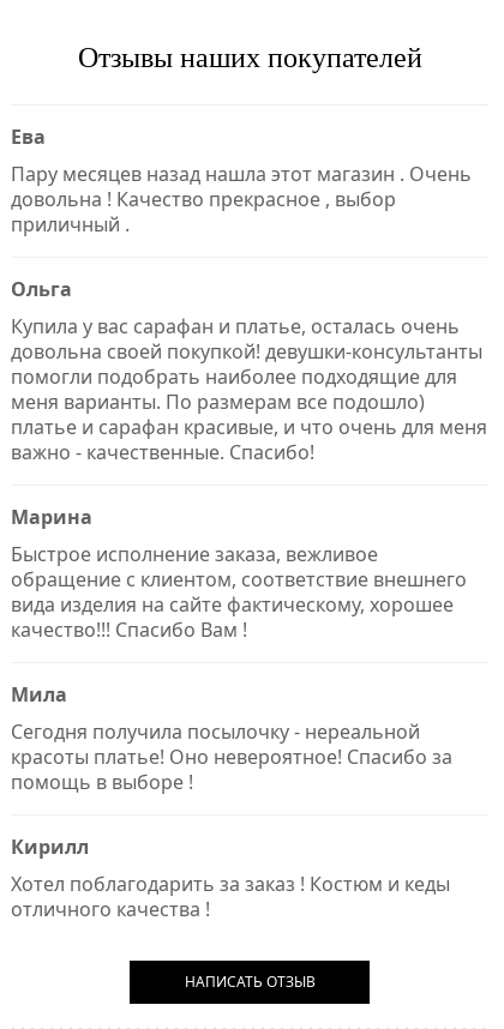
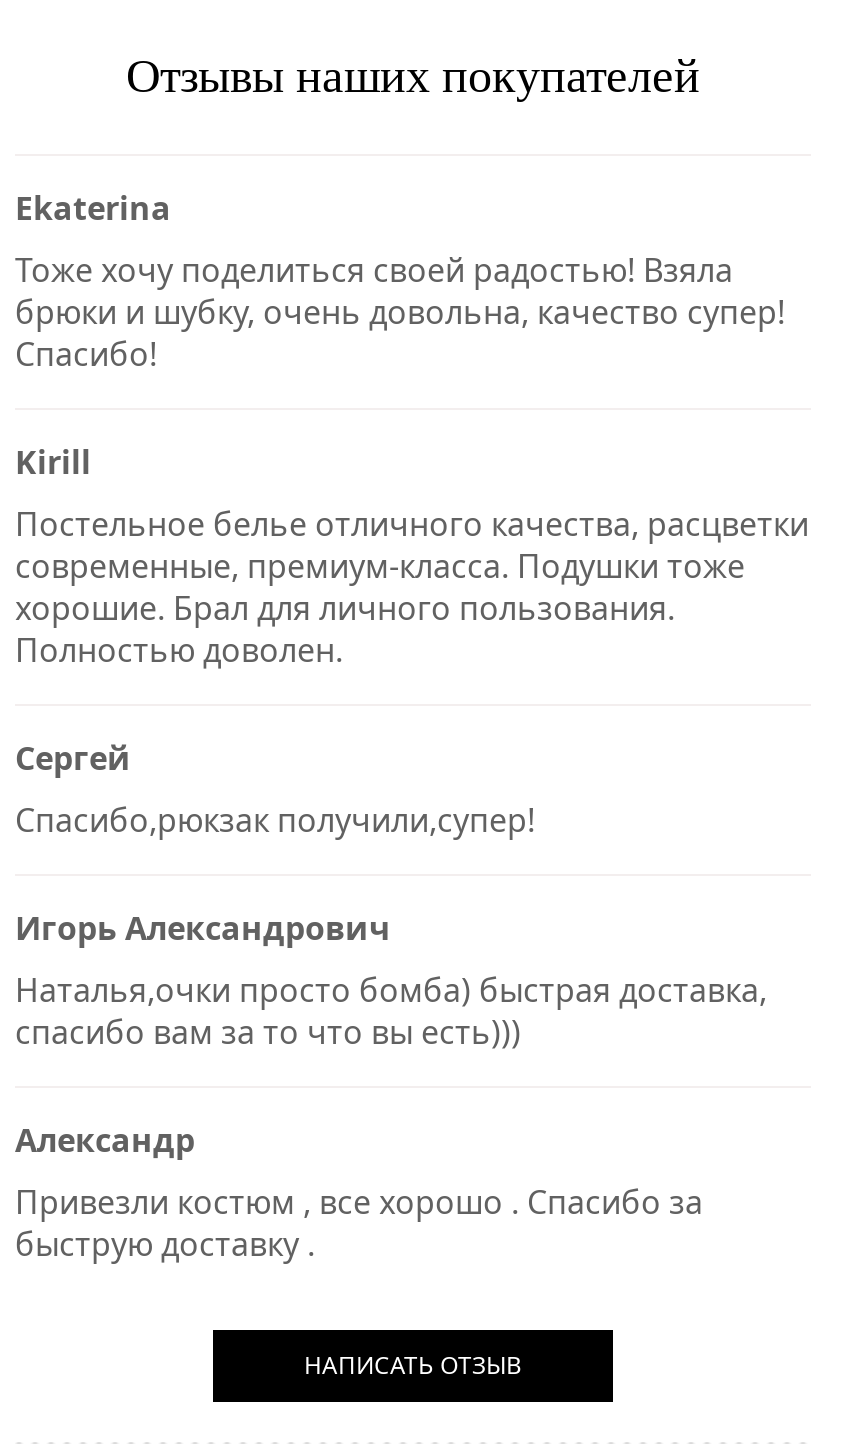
- Ева
- Пару месяцев назад нашла этот магазин . Очень
- довольна ! Качество прекрасное , выбор
- приличный .
+ Ekaterina
+ Тоже хочу поделиться своей радостью! Взяла
+ брюки и шубку, очень довольна, качество супер!
+ Спасибо!

- Ольга
- Купила у вас сарафан и платье, осталась очень
- довольна своей покупкой! девушки-консультанты
- помогли подобрать наиболее подходящие для
- меня варианты. По размерам все подошло)
- платье и сарафан красивые, и что очень для меня
- важно - качественные. Спасибо!
+ Kirill
+ Постельное белье отличного качества, расцветки
+ современные, премиум-класса. Подушки тоже
+ хорошие. Брал для личного пользования.
+ Полностью доволен.

- Марина
- Быстрое исполнение заказа, вежливое
- обращение с клиентом, соответствие внешнего
- вида изделия на сайте фактическому, хорошее
- качество!!! Спасибо Вам !
+ Сергей
+ Спасибо,рюкзак получили,супер!

- Мила
- Сегодня получила посылочку - нереальной
- красоты платье! Оно невероятное! Спасибо за
- помощь в выборе !
+ Игорь Александрович
+ Наталья,очки просто бомба) быстрая доставка,
+ спасибо вам за то что вы есть)))

- Кирилл
- Хотел поблагодарить за заказ ! Костюм и кеды
- отличного качества !
+ Александр
+ Привезли костюм , все хорошо . Спасибо за
+ быструю доставку .
